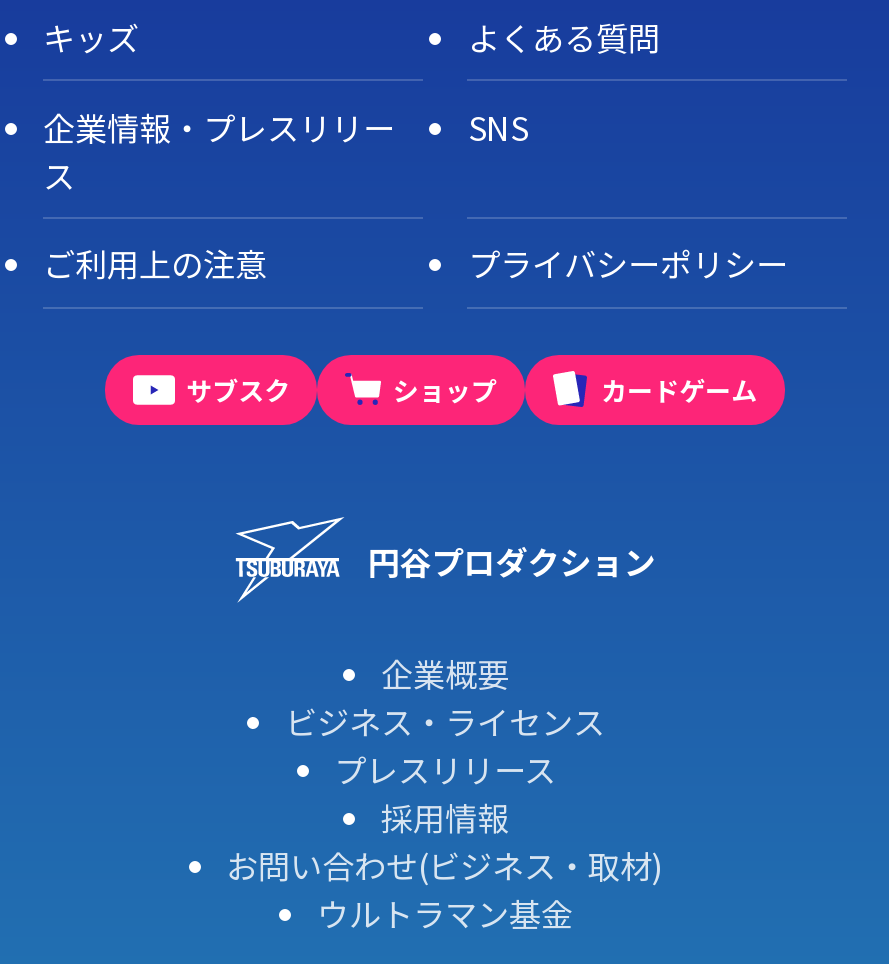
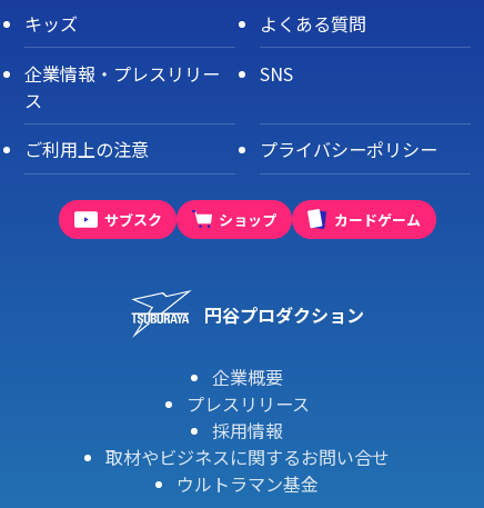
- ビジネス・ライセンス

- お問い合わせ(ビジネス・取材)
+ 取材やビジネスに関するお問い合せ
